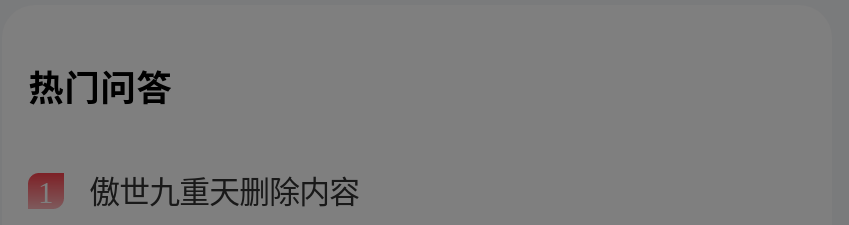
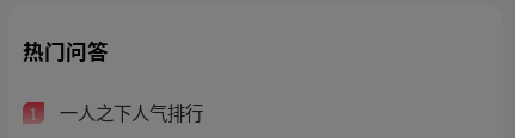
- 傲世九重天删除内容
+ 一人之下人气排行
